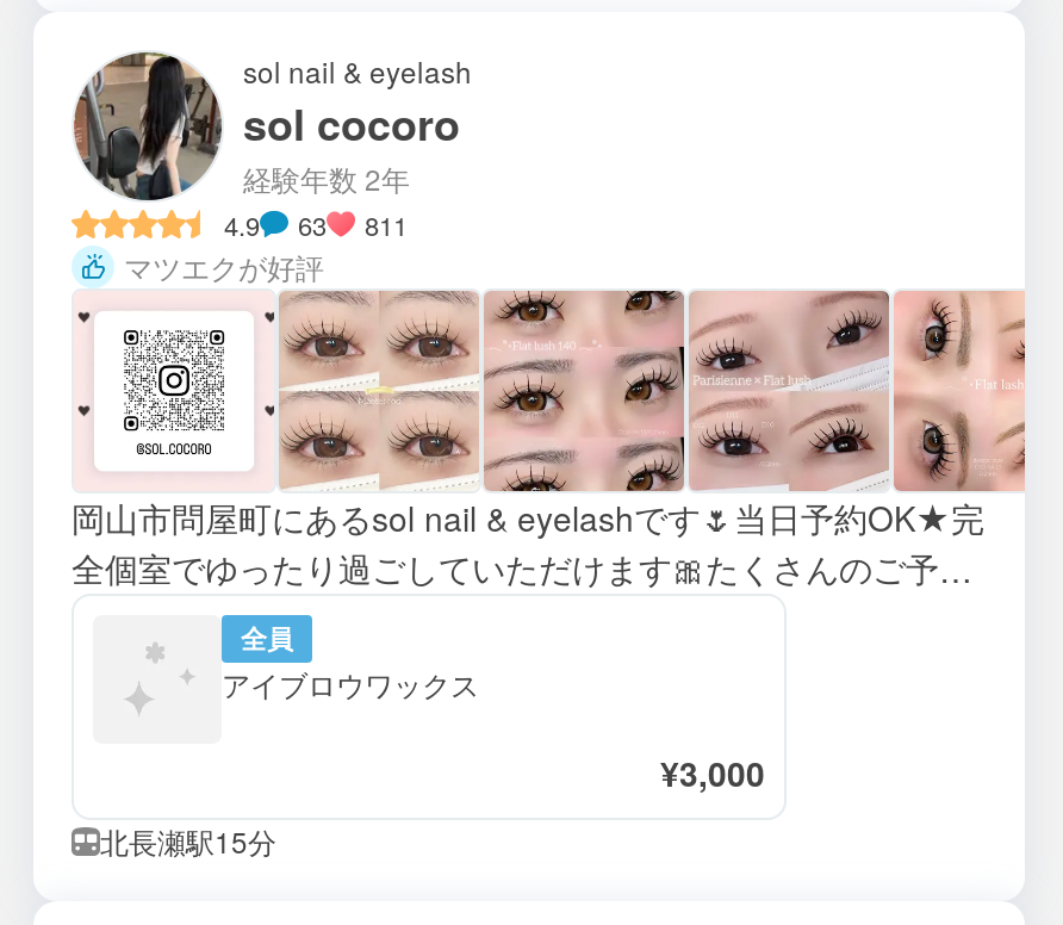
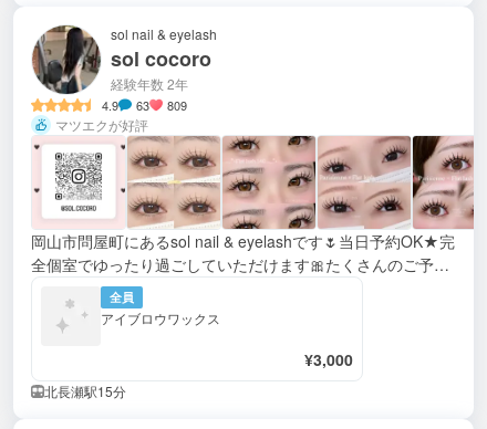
- 4.9 63 811
+ 4.9 63 809

- [image]
+ [image]
